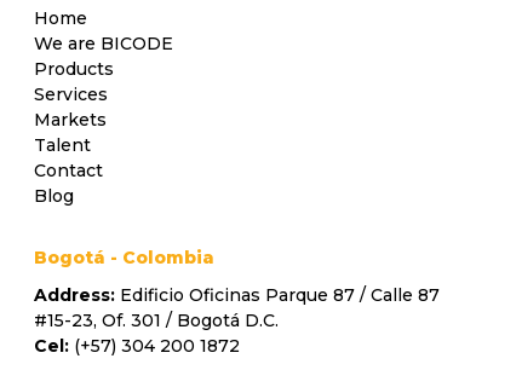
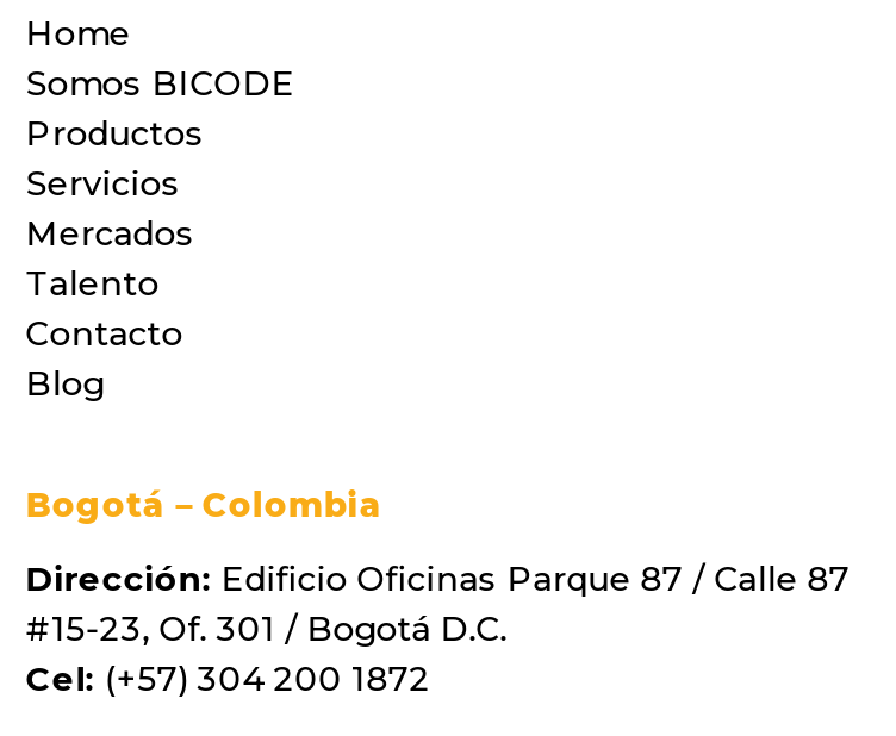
- We are BICODE
- Products
- Services
- Markets
- Talent
- Contact
+ Somos BICODE
+ Productos
+ Servicios
+ Mercados
+ Talento
+ Contacto

- Bogotá - Colombia
+ Bogotá – Colombia

- Address: Edificio Oficinas Parque 87 / Calle 87
+ Dirección: Edificio Oficinas Parque 87 / Calle 87
